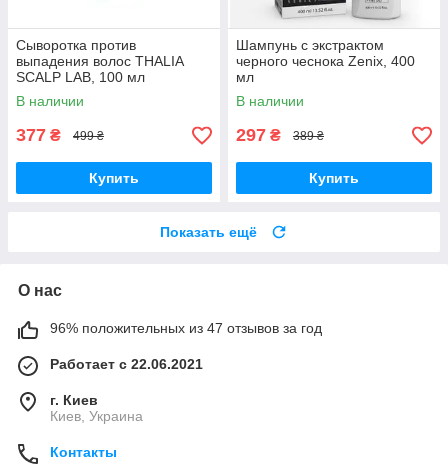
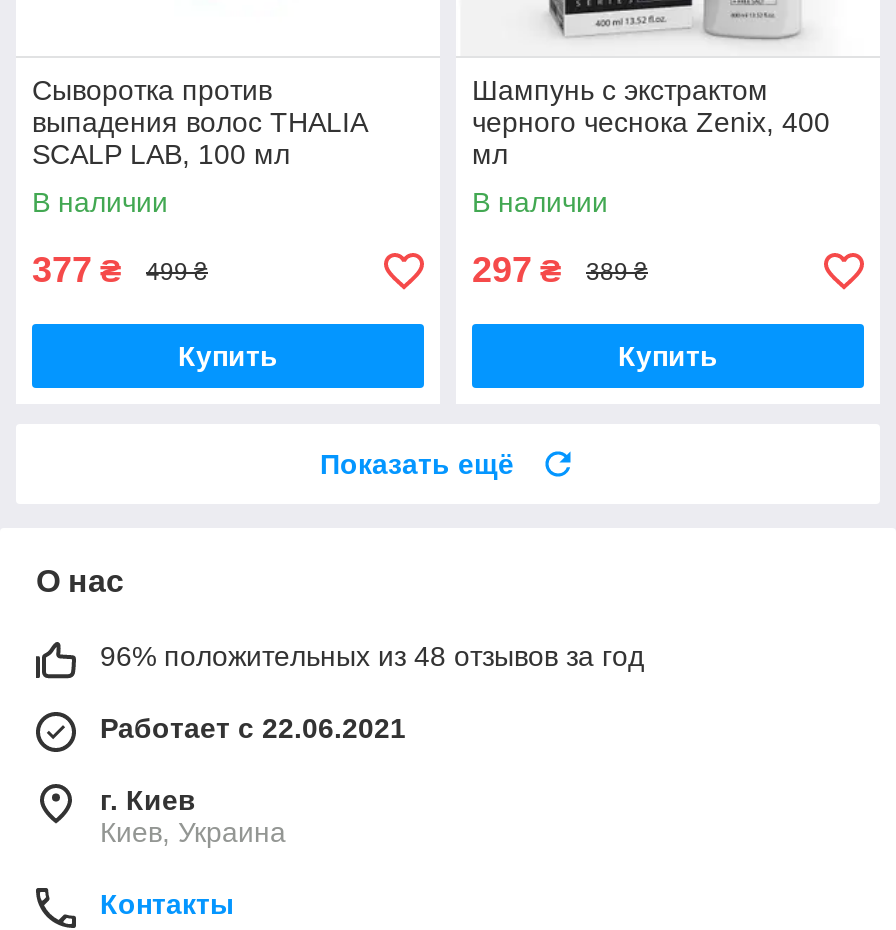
- 96% положительных из 47 отзывов за год
+ 96% положительных из 48 отзывов за год
